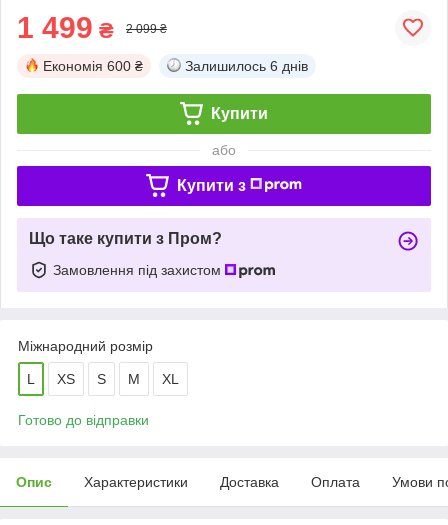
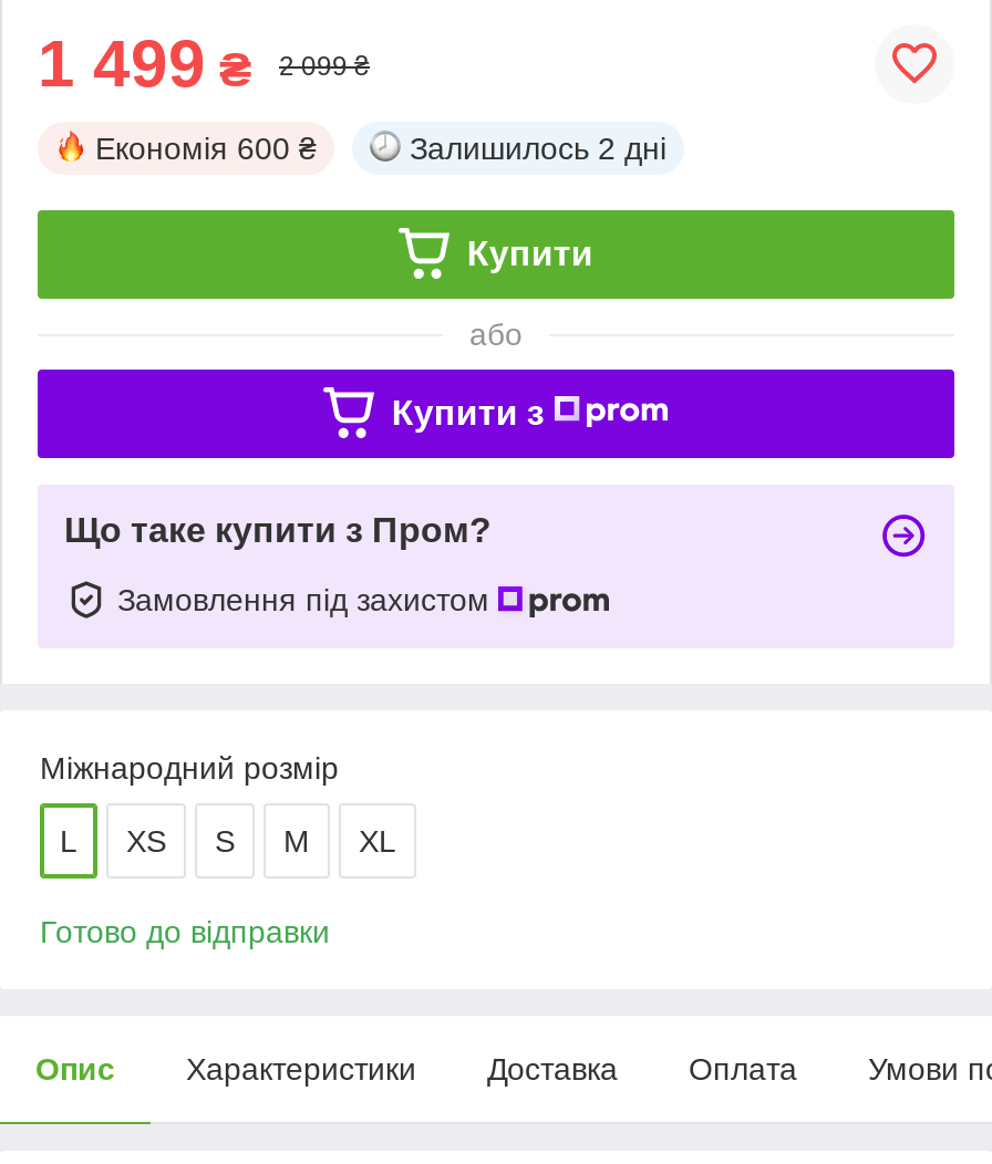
- Залишилось 6 днів
+ Залишилось 2 дні
